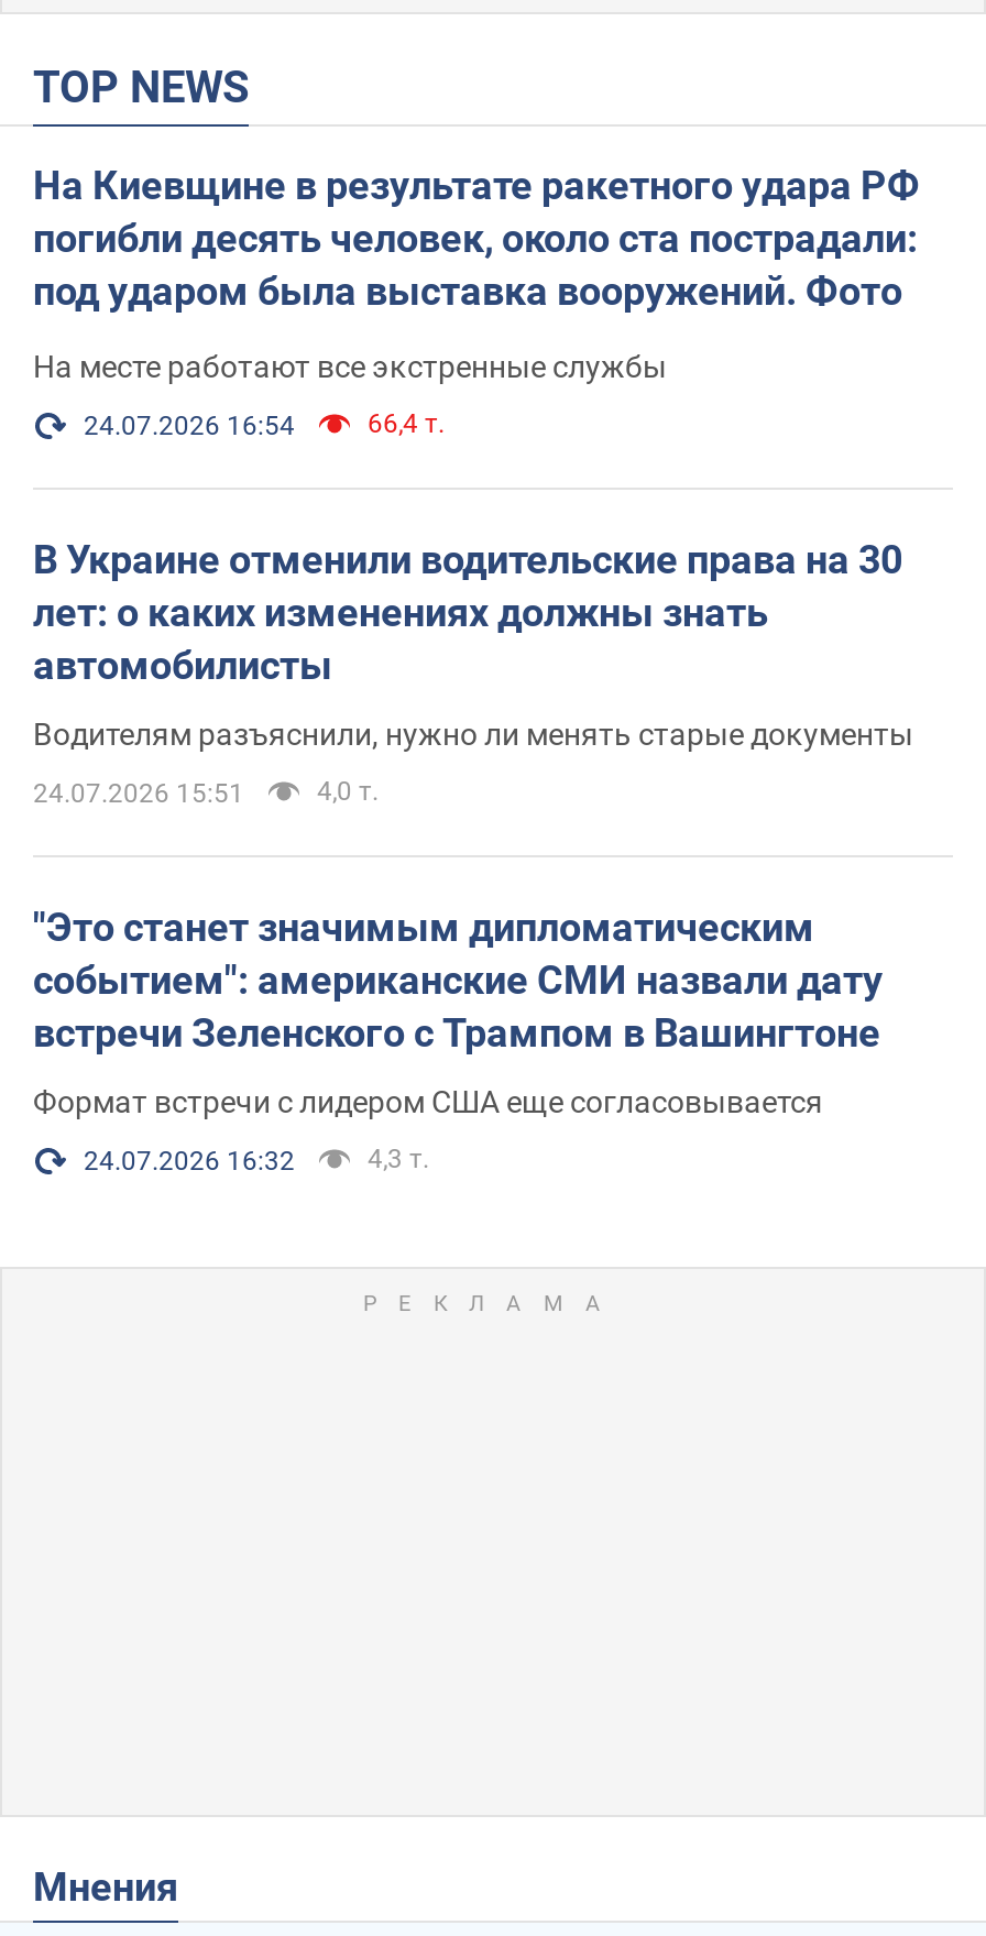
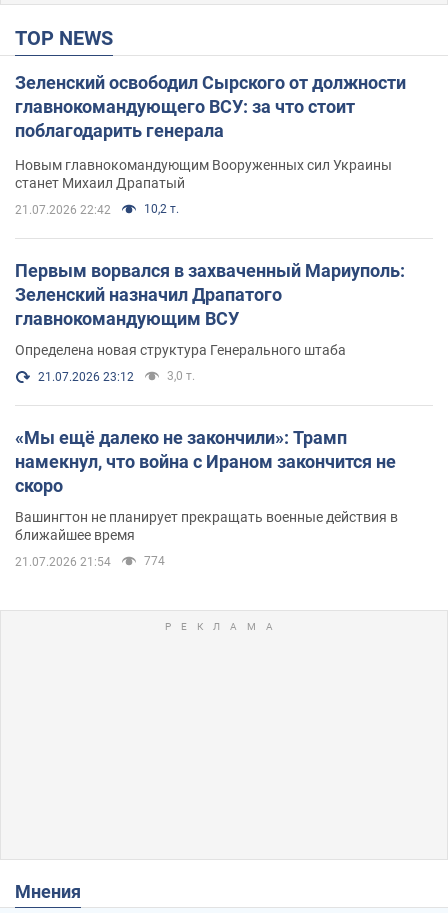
- На Киевщине в результате ракетного удара РФ
- погибли десять человек, около ста пострадали:
- под ударом была выставка вооружений. Фото
+ Зеленский освободил Сырского от должности
+ главнокомандующего ВСУ: за что стоит
+ поблагодарить генерала

- На месте работают все экстренные службы
+ Новым главнокомандующим Вооруженных сил Украины
+ станет Михаил Драпатый

- 24.07.2026 16:54
- 66,4 т.
+ 21.07.2026 22:42
+ 10,2 т.

- В Украине отменили водительские права на 30
- лет: о каких изменениях должны знать
- автомобилисты
+ Первым ворвался в захваченный Мариуполь:
+ Зеленский назначил Драпатого
+ главнокомандующим ВСУ

- Водителям разъяснили, нужно ли менять старые документы
+ Определена новая структура Генерального штаба

- 24.07.2026 15:51
- 4,0 т.
+ 21.07.2026 23:12
+ 3,0 т.

- "Это станет значимым дипломатическим
- событием": американские СМИ назвали дату
- встречи Зеленского с Трампом в Вашингтоне
+ «Мы ещё далеко не закончили»: Трамп
+ намекнул, что война с Ираном закончится не
+ скоро

- Формат встречи с лидером США еще согласовывается
+ Вашингтон не планирует прекращать военные действия в
+ ближайшее время

- 24.07.2026 16:32
- 4,3 т.
+ 21.07.2026 21:54
+ 774
